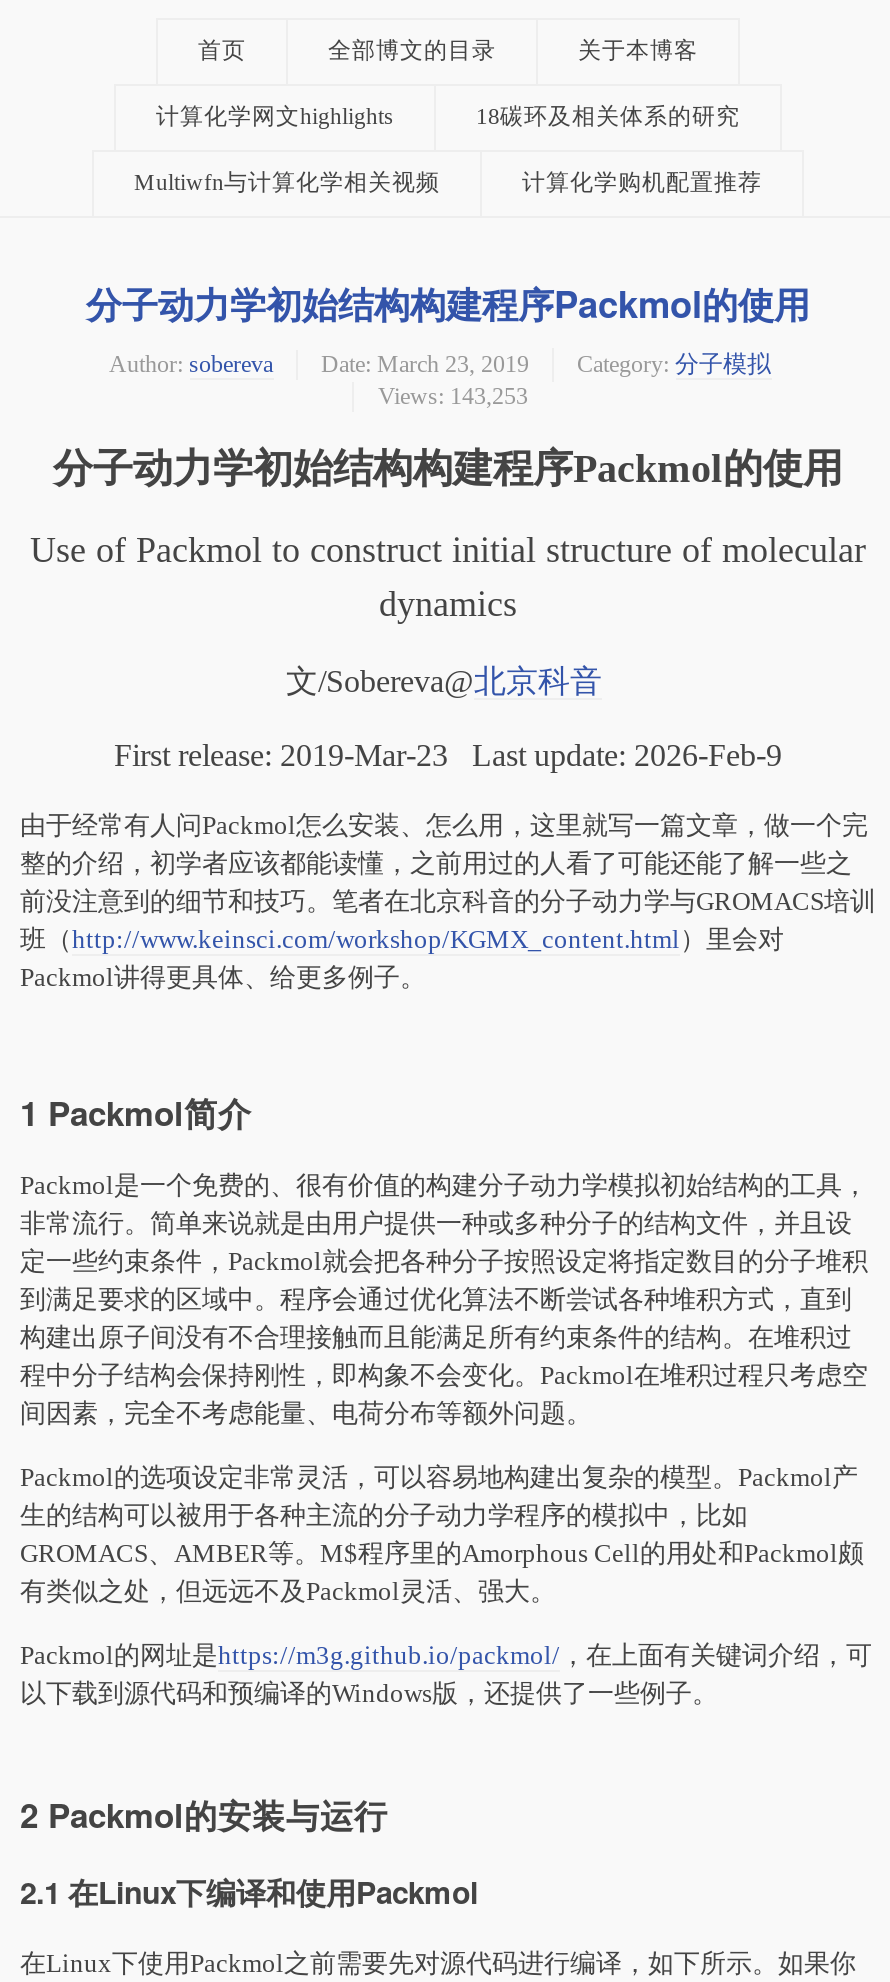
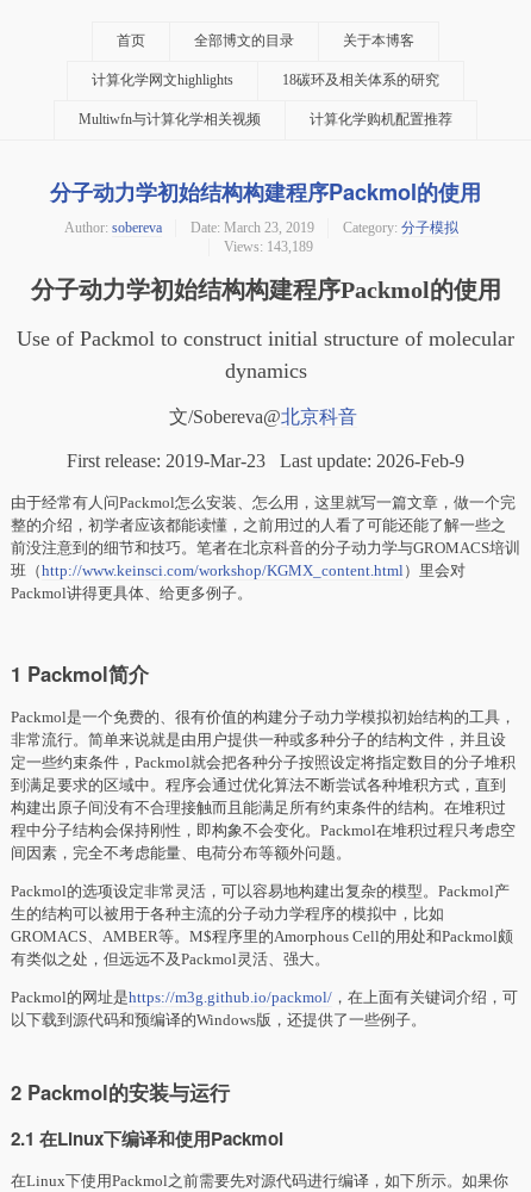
- Views: 143,253
+ Views: 143,189
